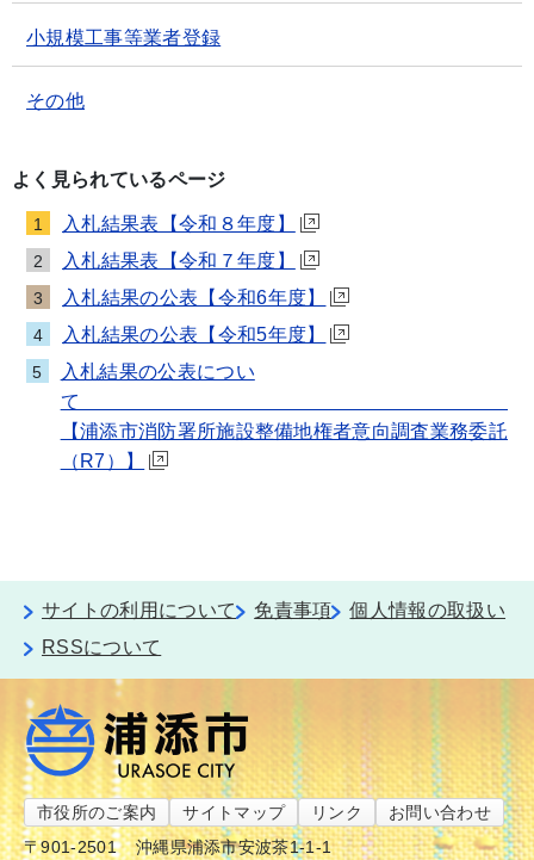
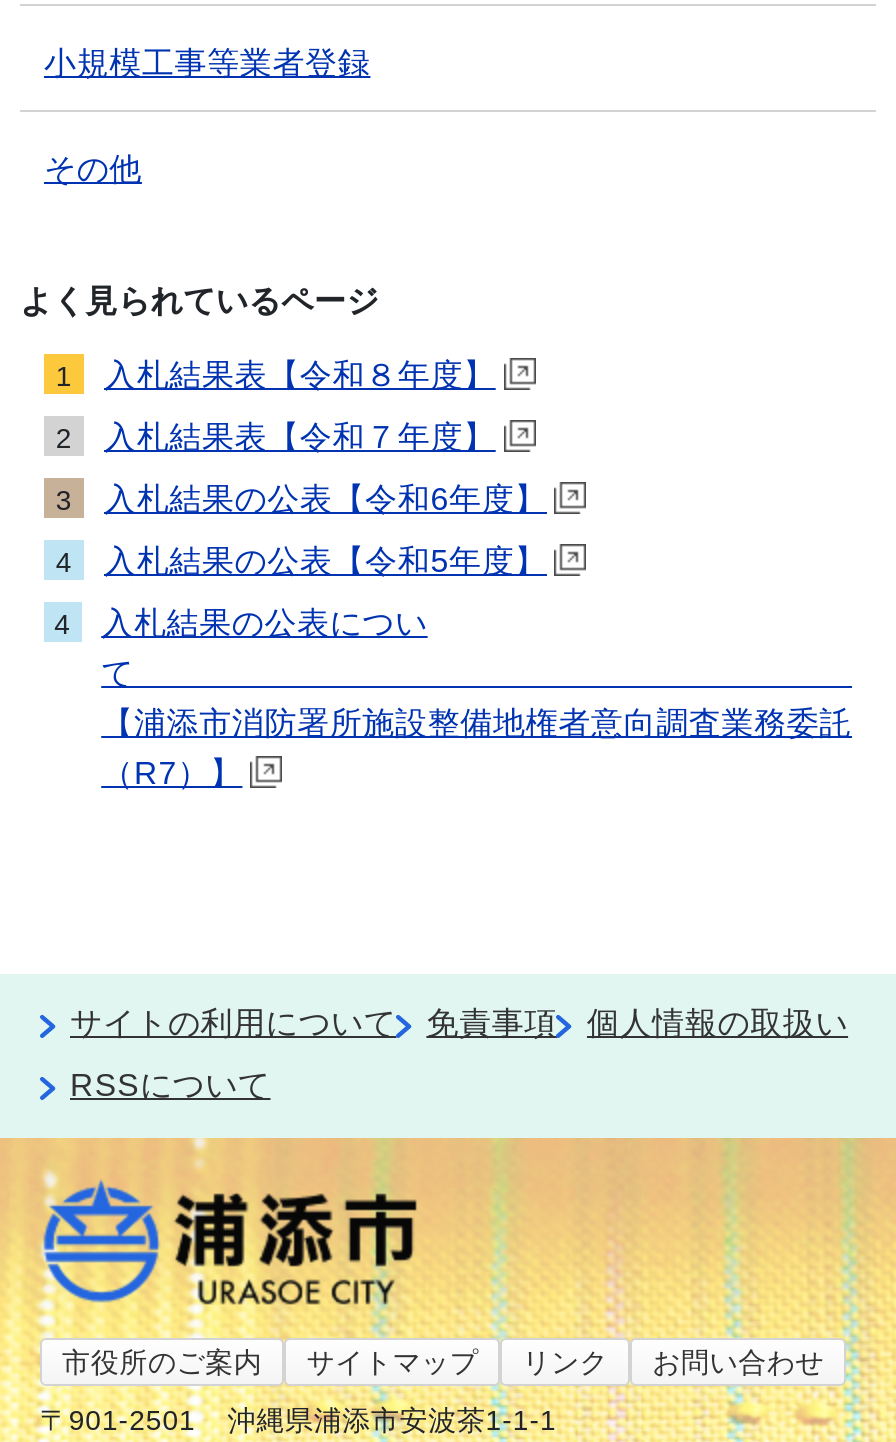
- 5 入札結果の公表につい
+ 4 入札結果の公表につい
